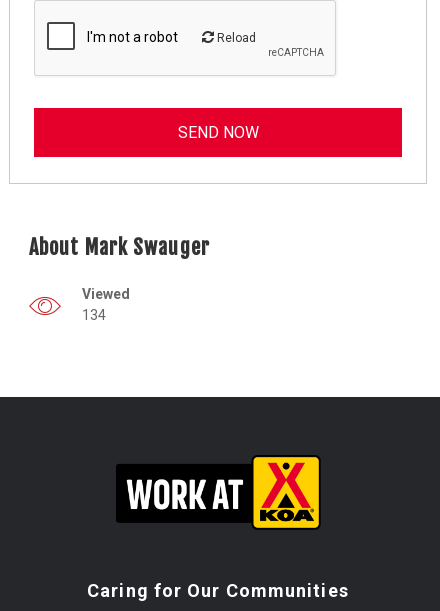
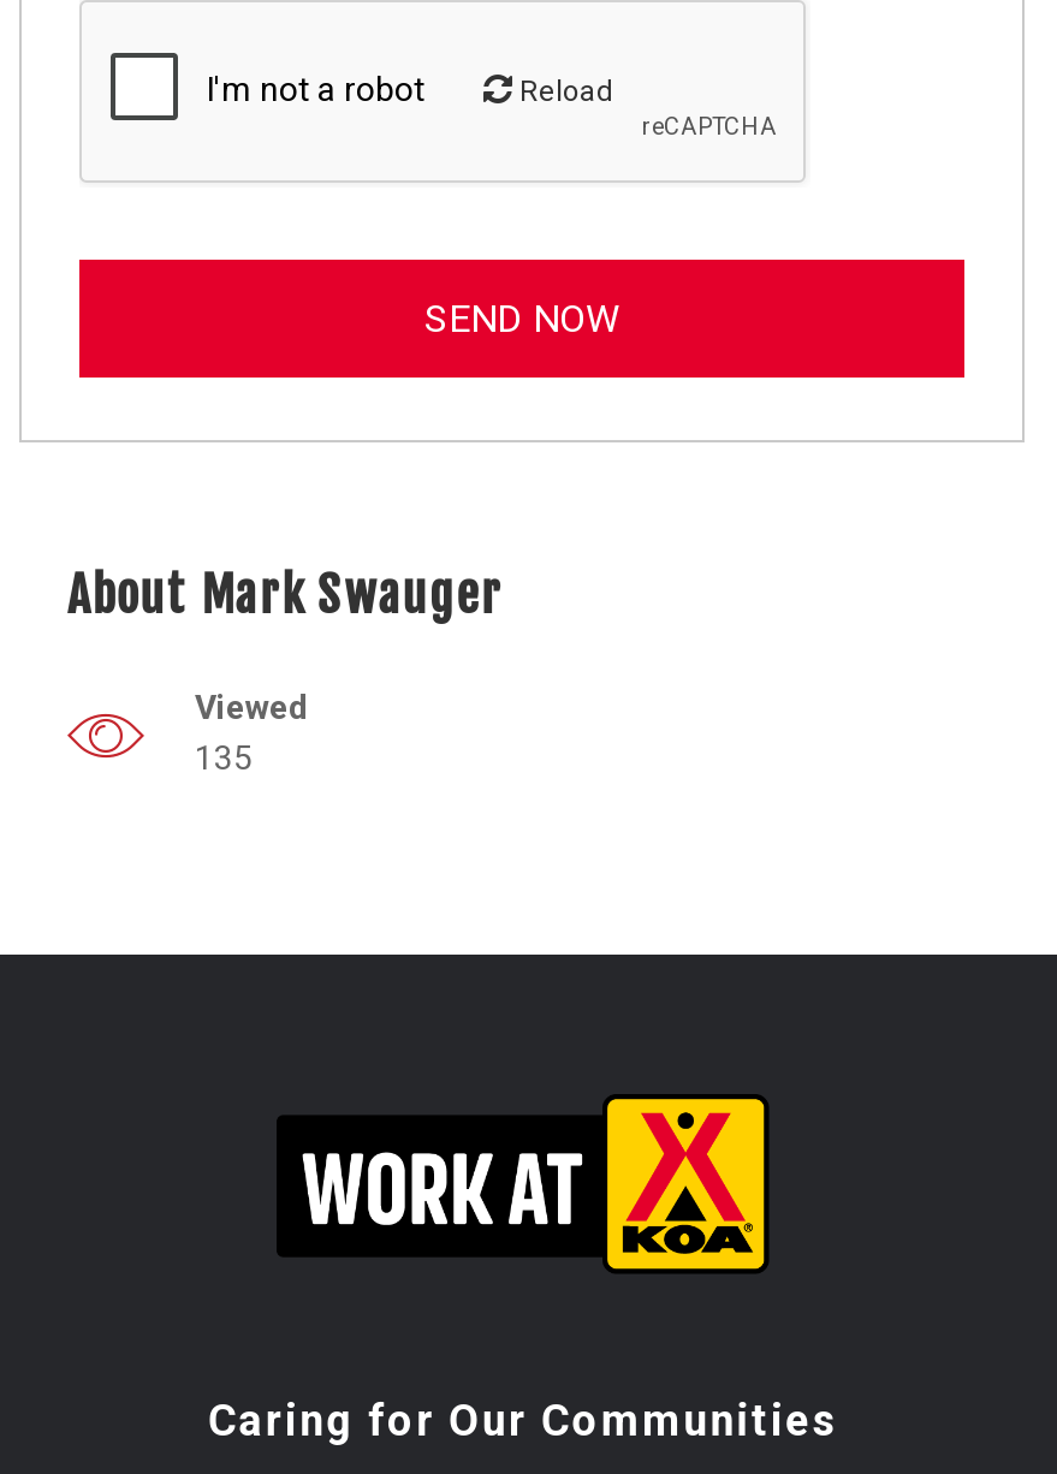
- 134
+ 135
